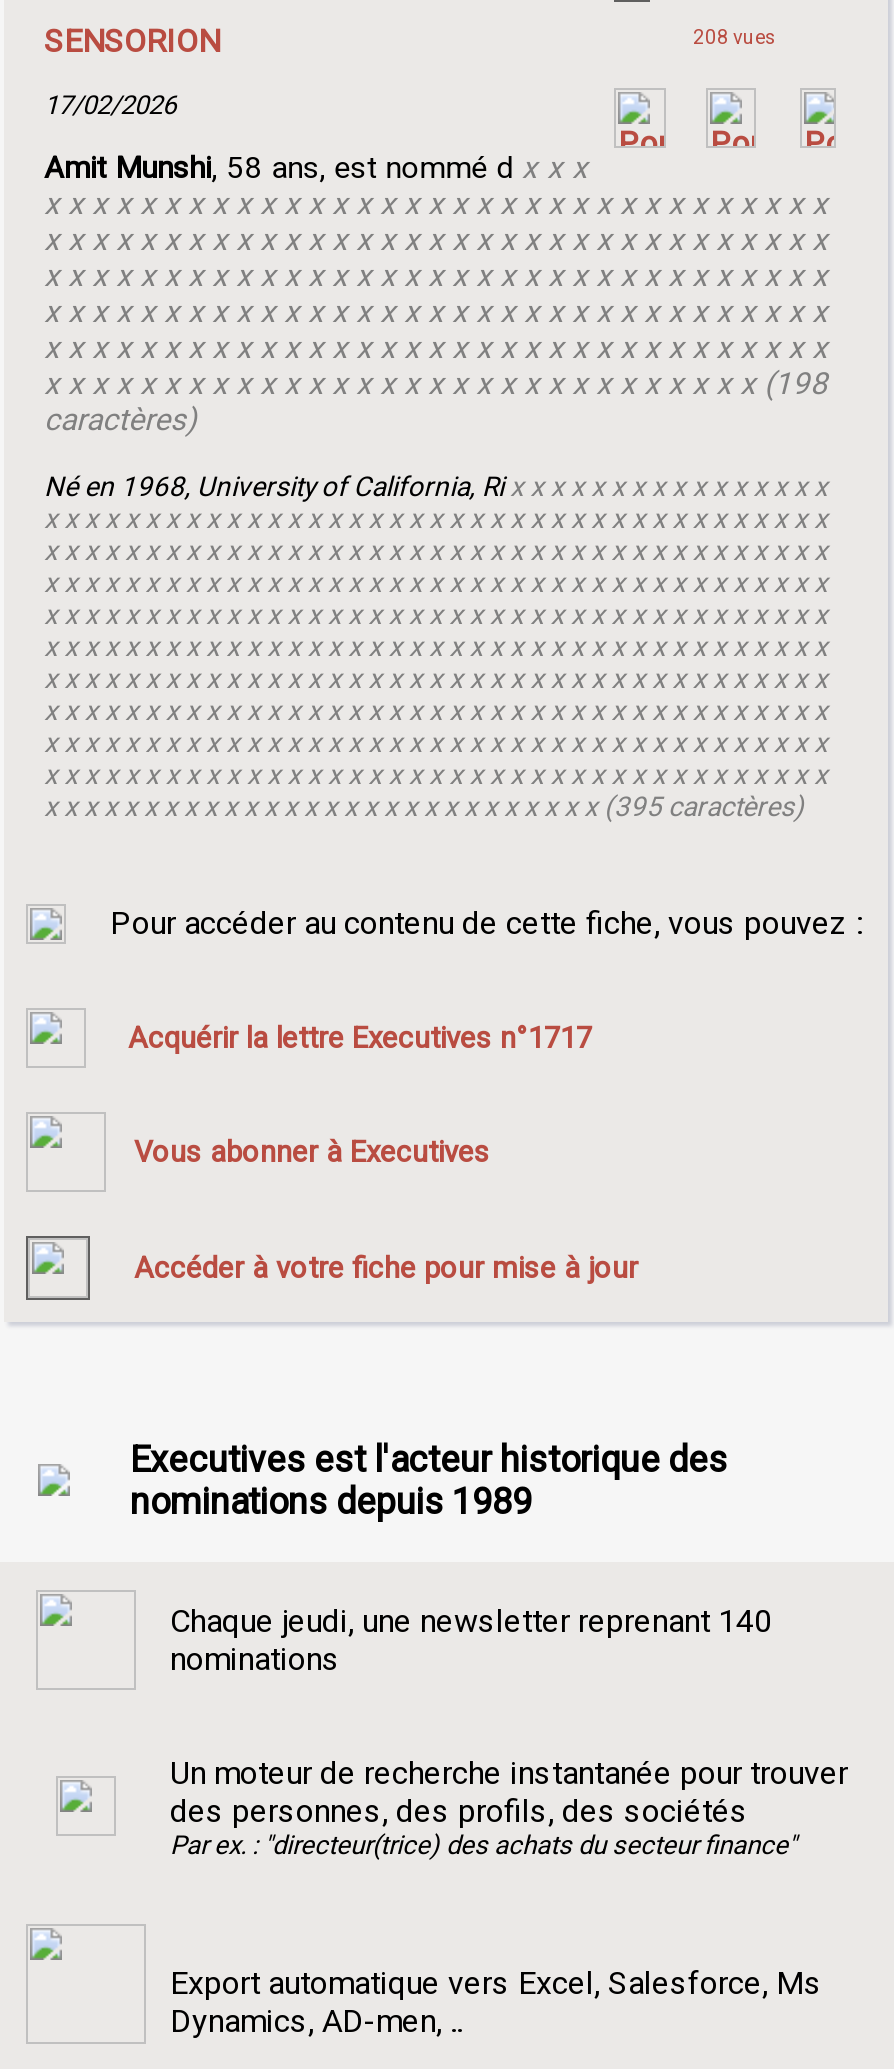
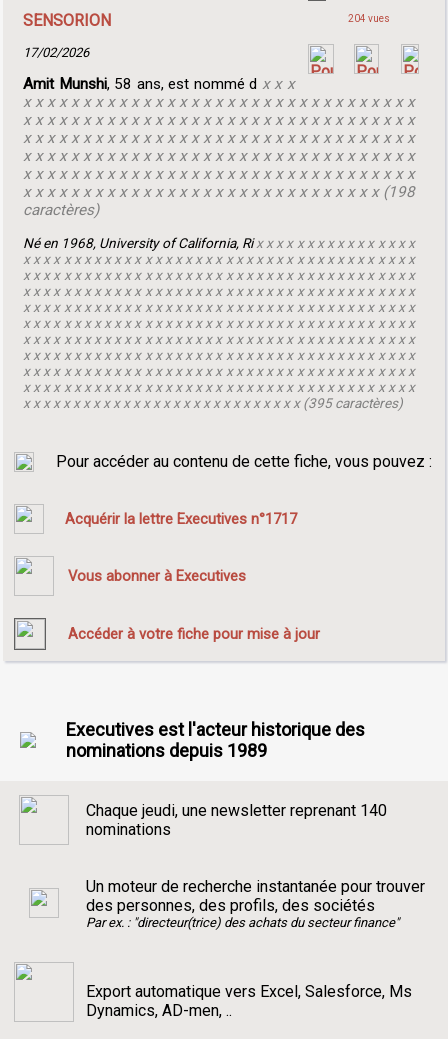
- 208 vues
+ 204 vues
